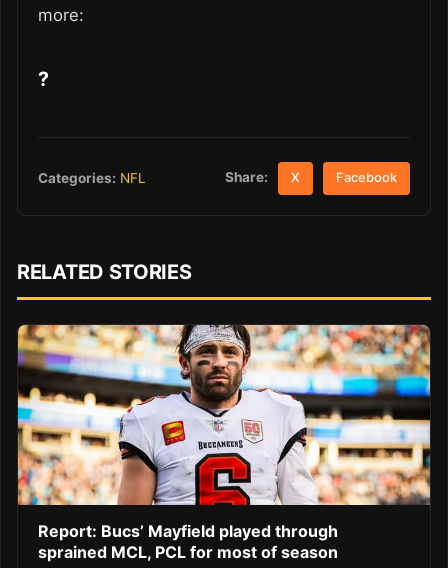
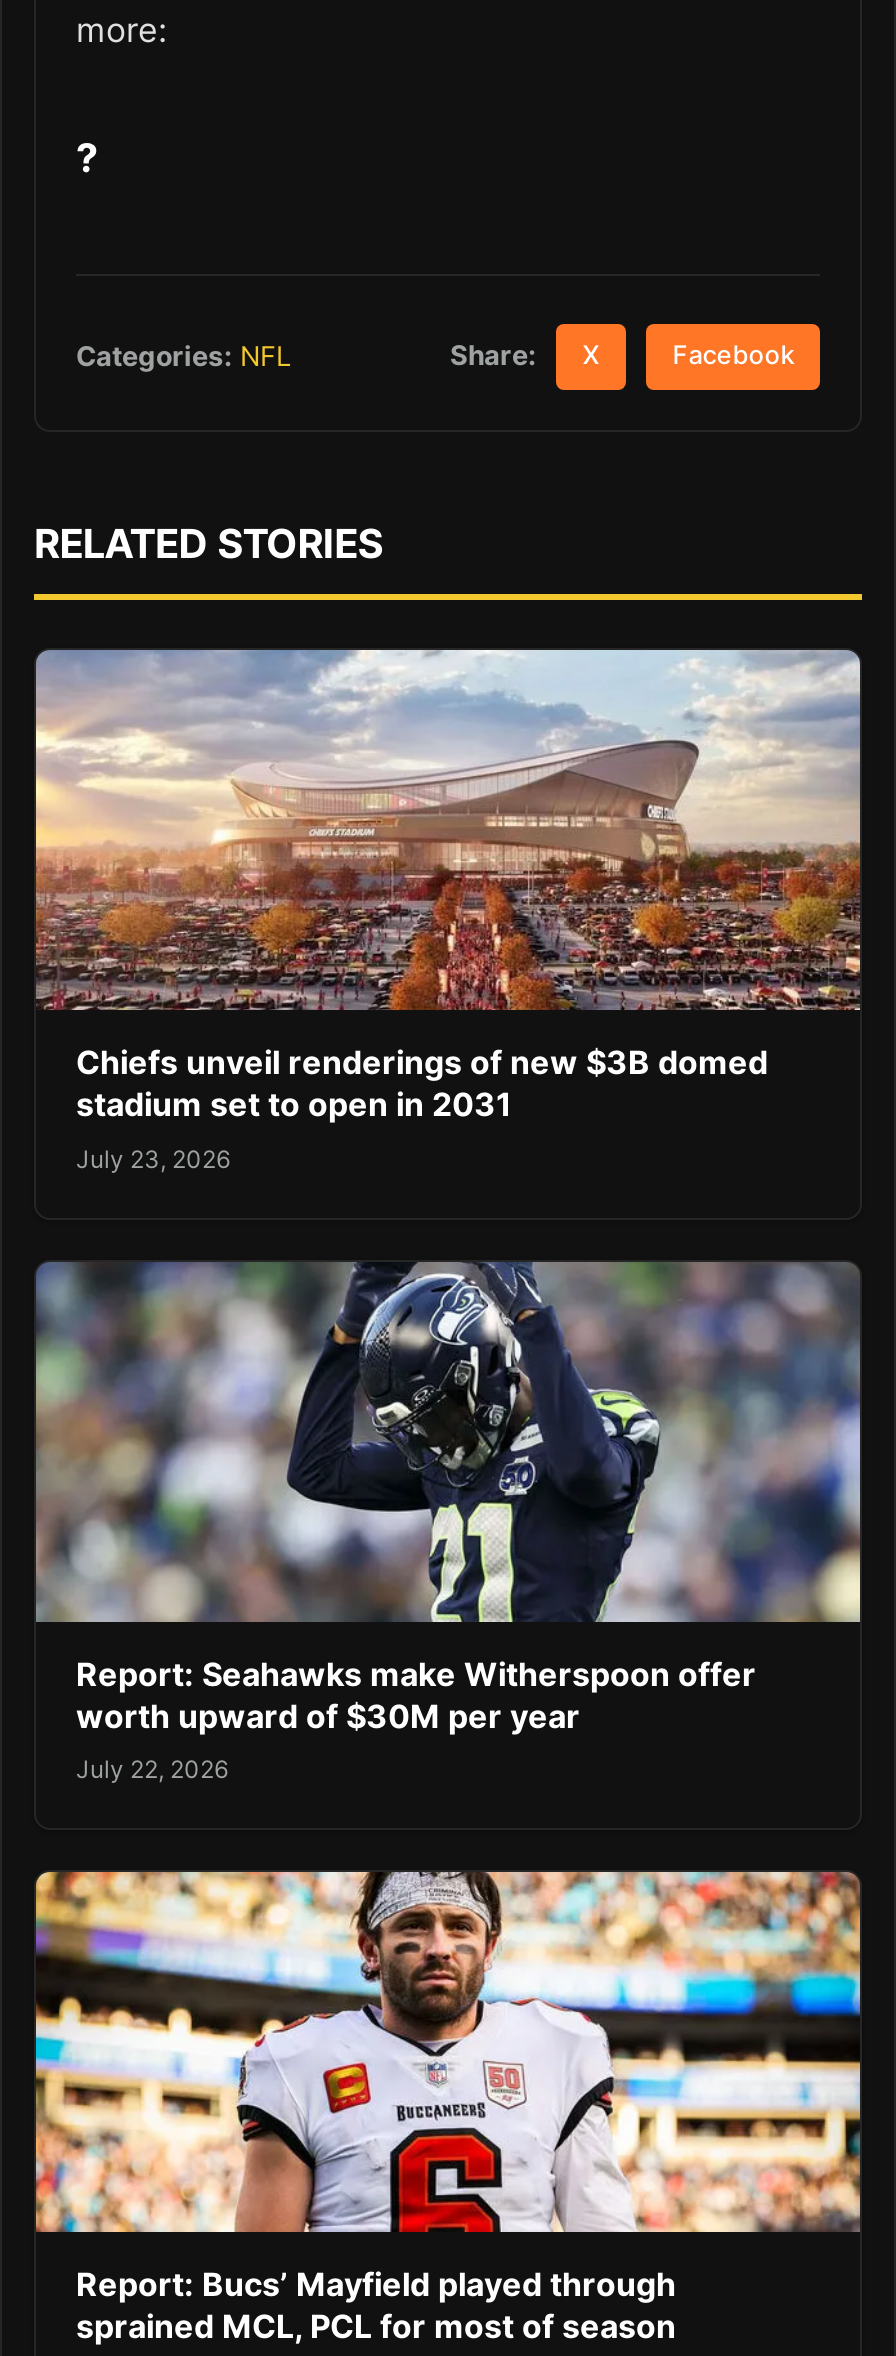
+ [image]
+ Chiefs unveil renderings of new $3B domed
+ stadium set to open in 2031
+ July 23, 2026

+ [image]
+ Report: Seahawks make Witherspoon offer
+ worth upward of $30M per year
+ July 22, 2026
